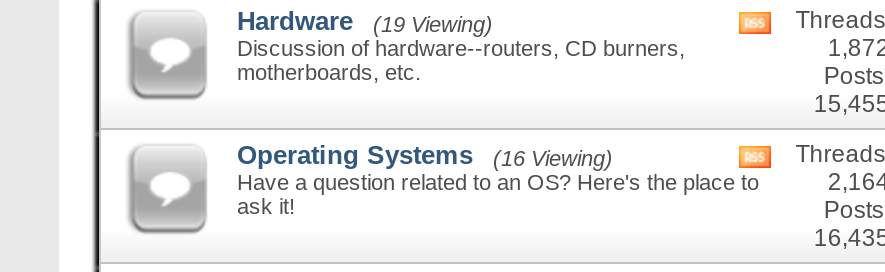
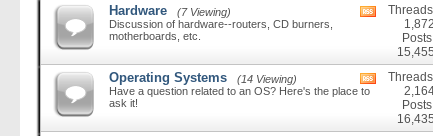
- Hardware (19 Viewing)
+ Hardware (7 Viewing)

- Operating Systems (16 Viewing)
+ Operating Systems (14 Viewing)
